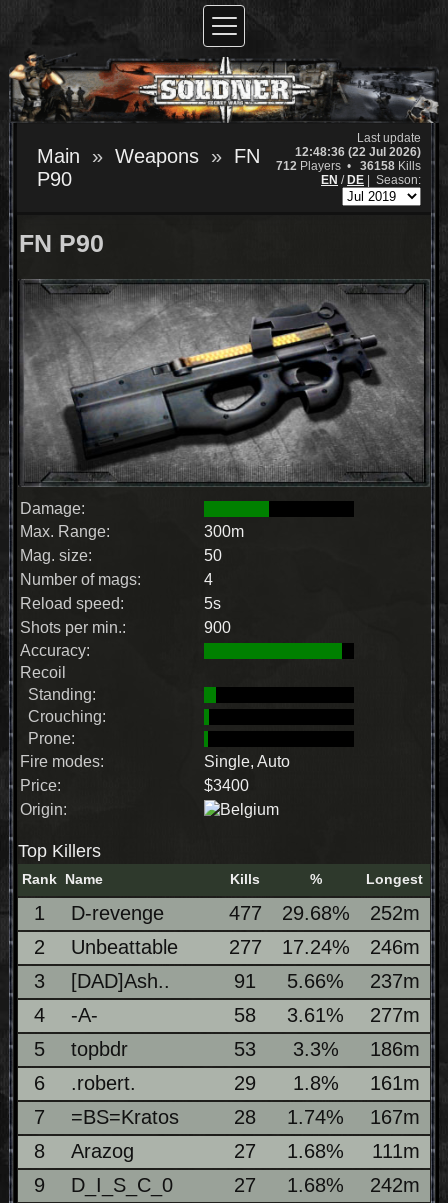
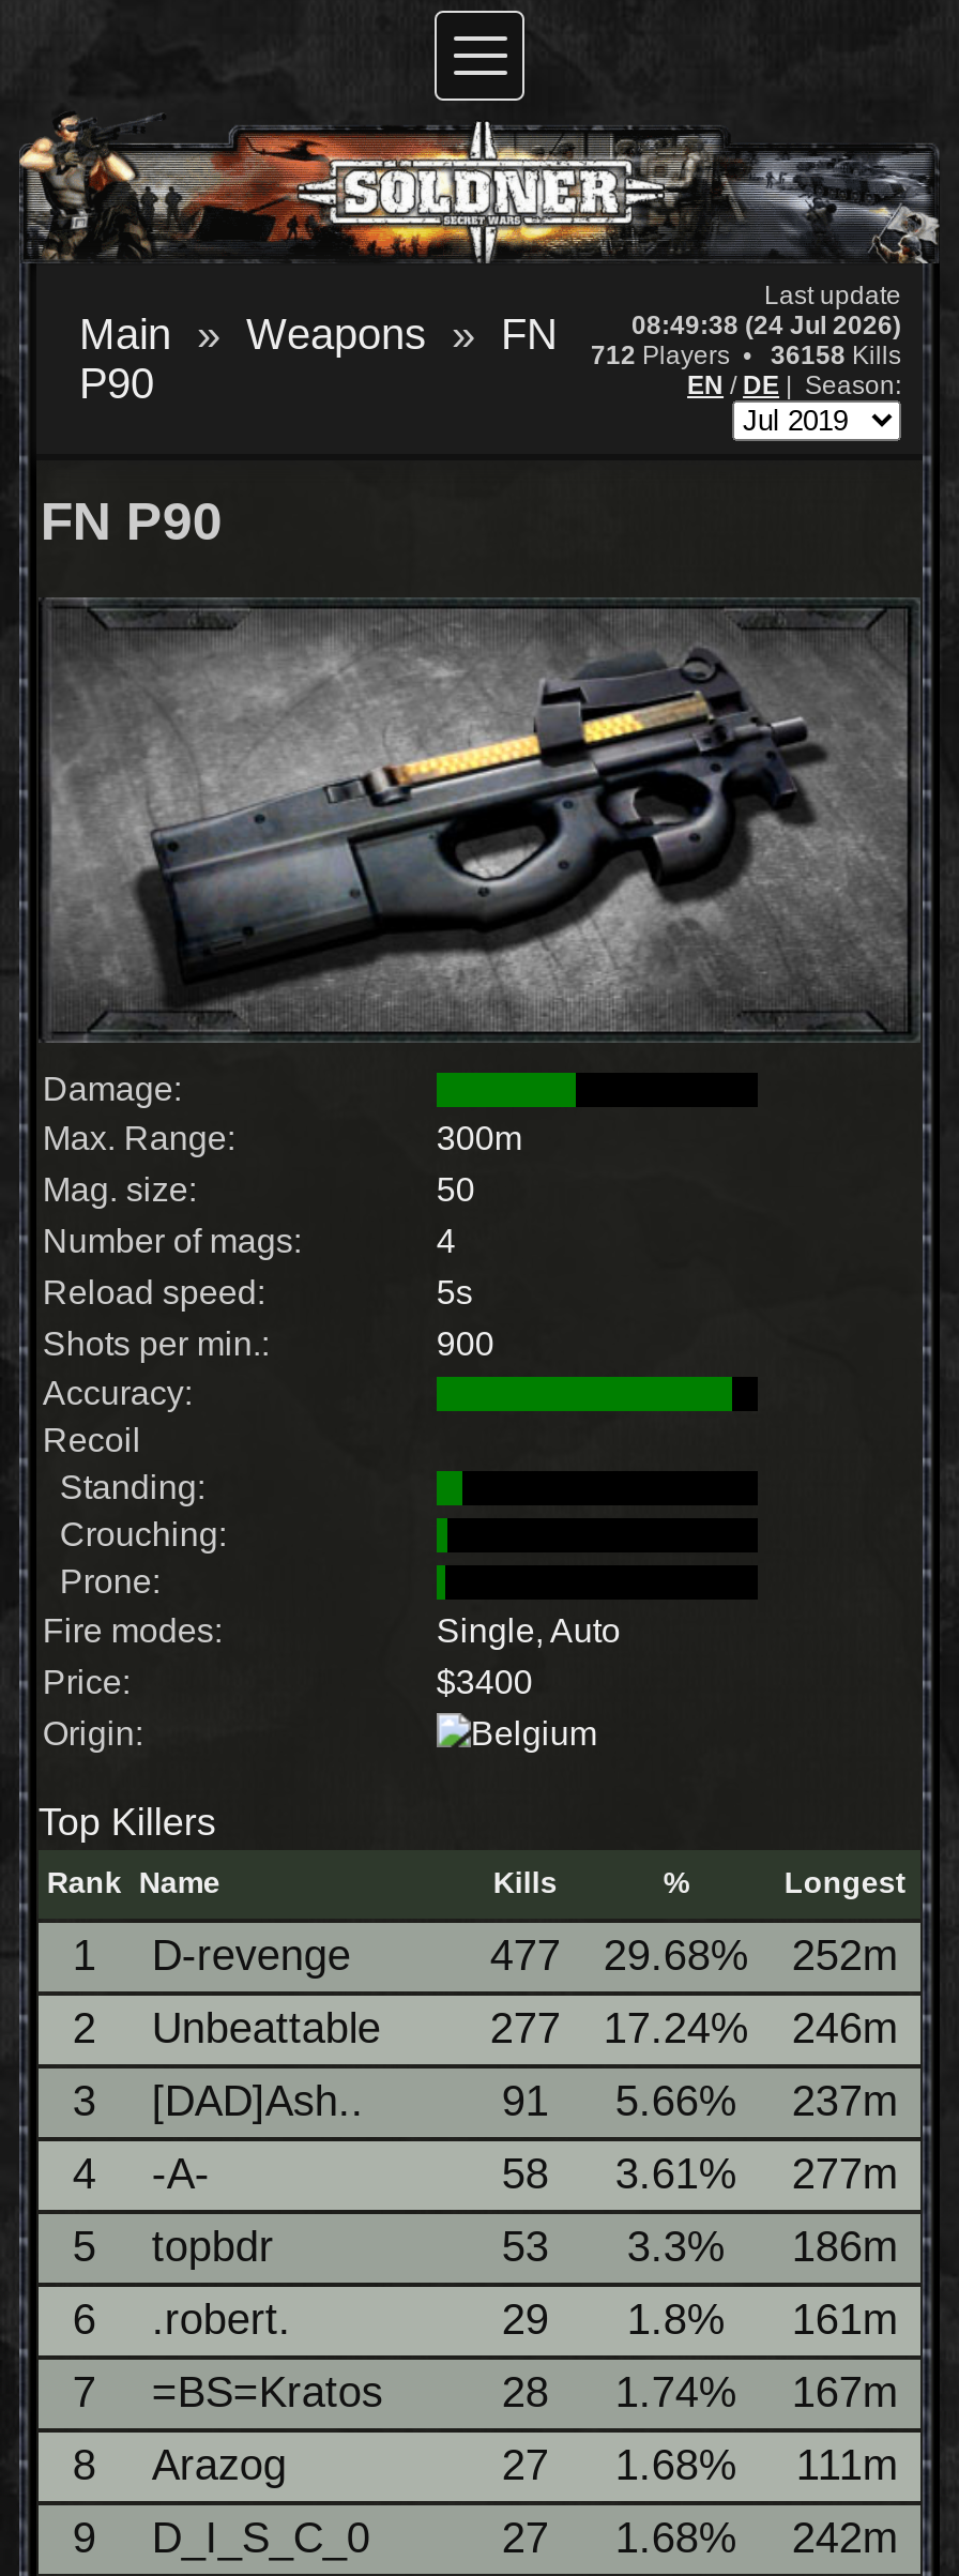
- 12:48:36 (22 Jul 2026)
+ 08:49:38 (24 Jul 2026)
